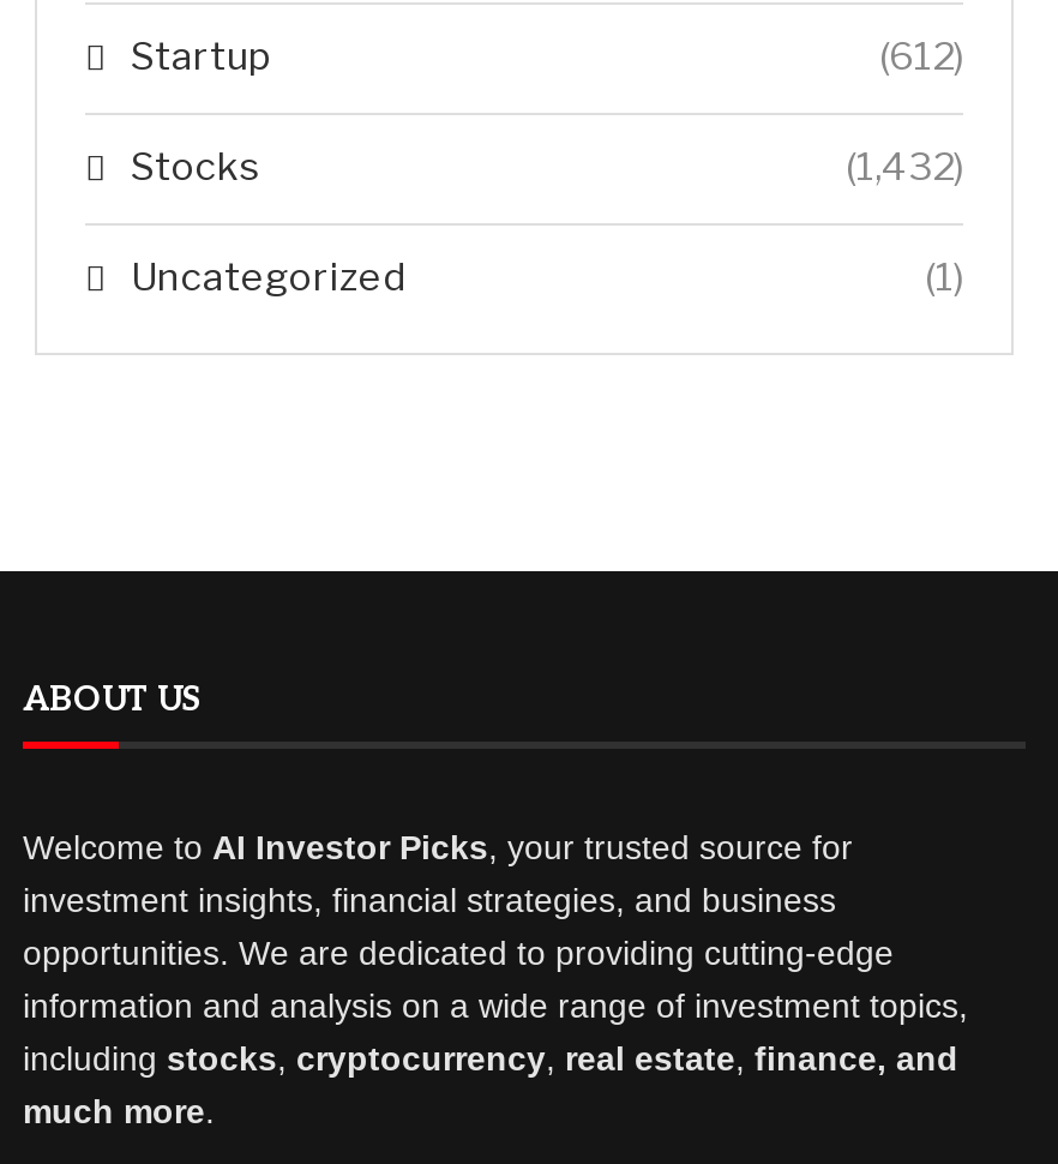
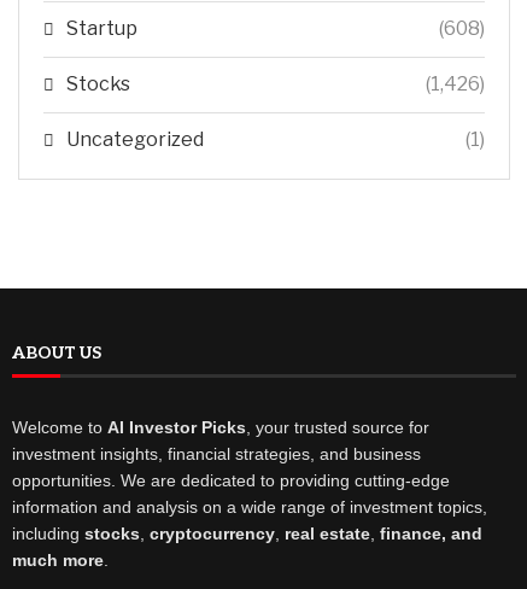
- (612)
+ (608)

- (1,432)
+ (1,426)
